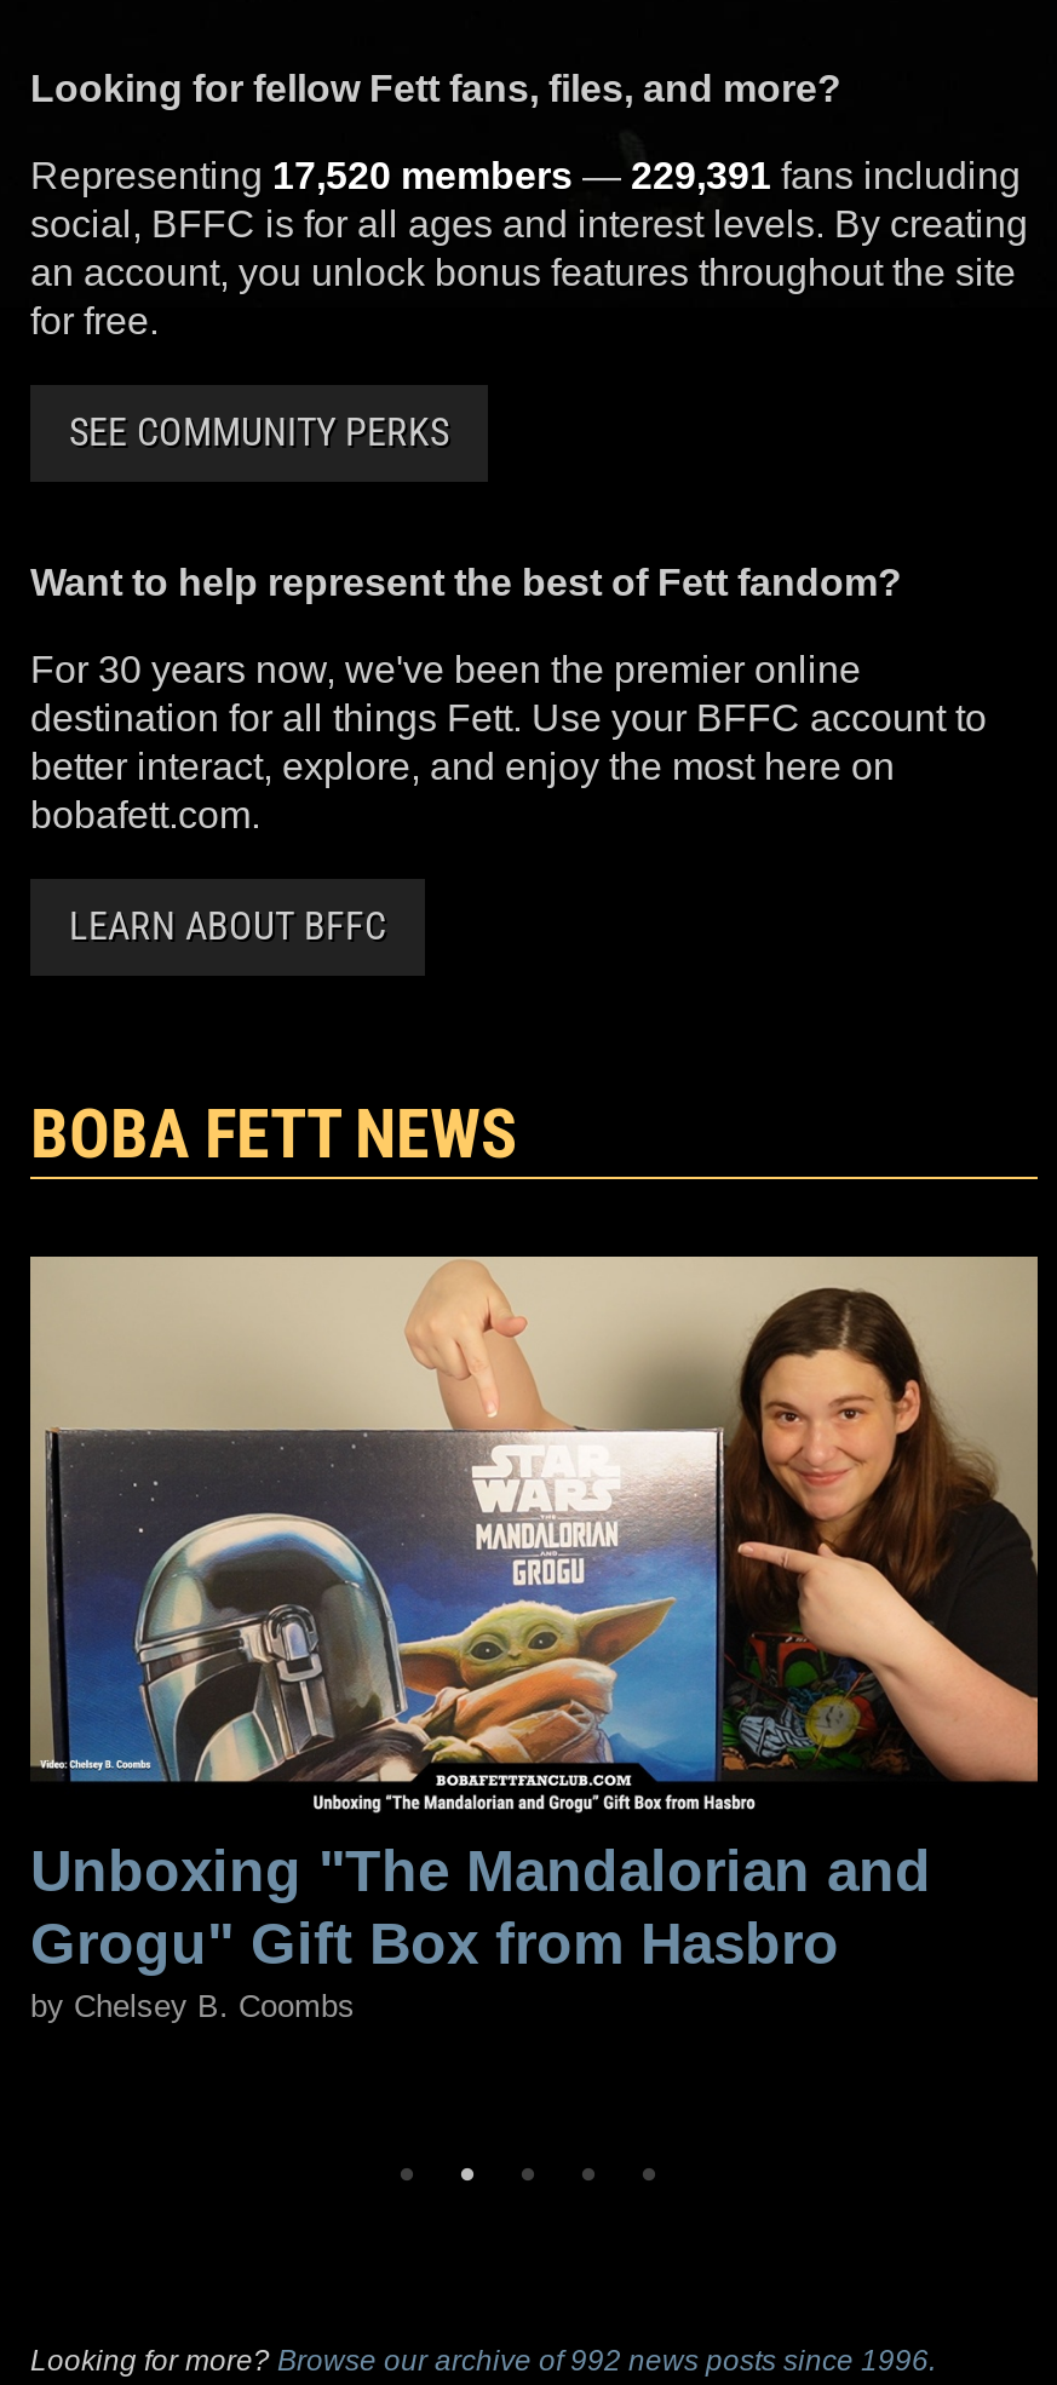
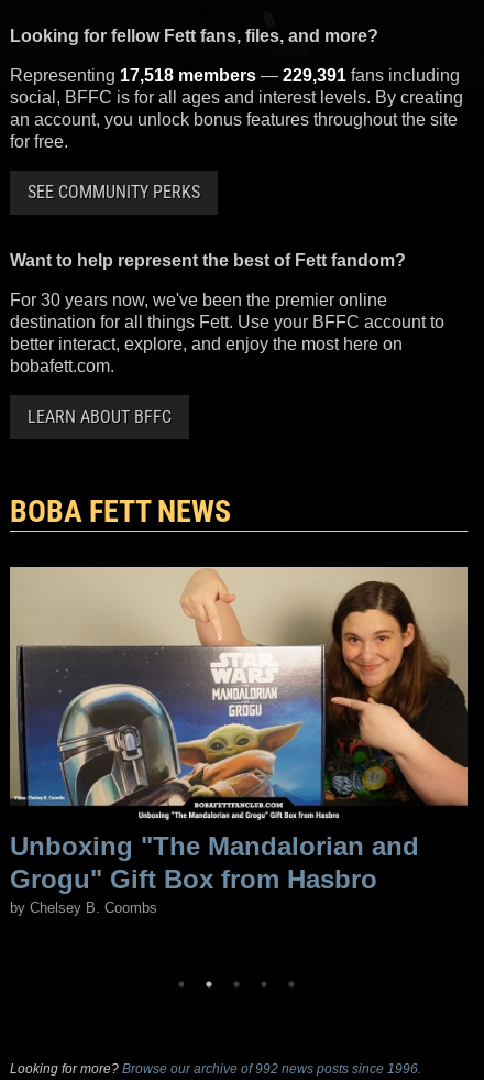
- Representing 17,520 members — 229,391 fans including
+ Representing 17,518 members — 229,391 fans including
